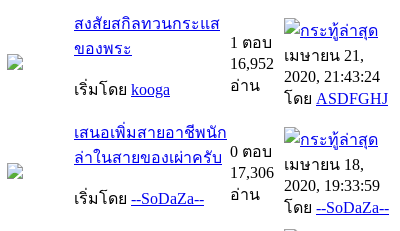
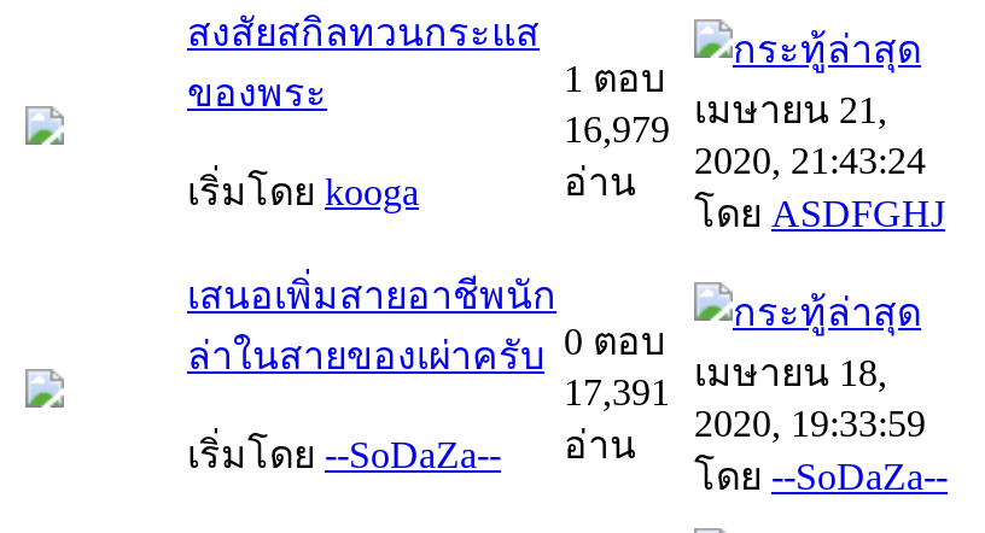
- 16,952 เมษายน 21,
+ 16,979 เมษายน 21,

- 17,306 เมษายน 18,
+ 17,391 เมษายน 18,
